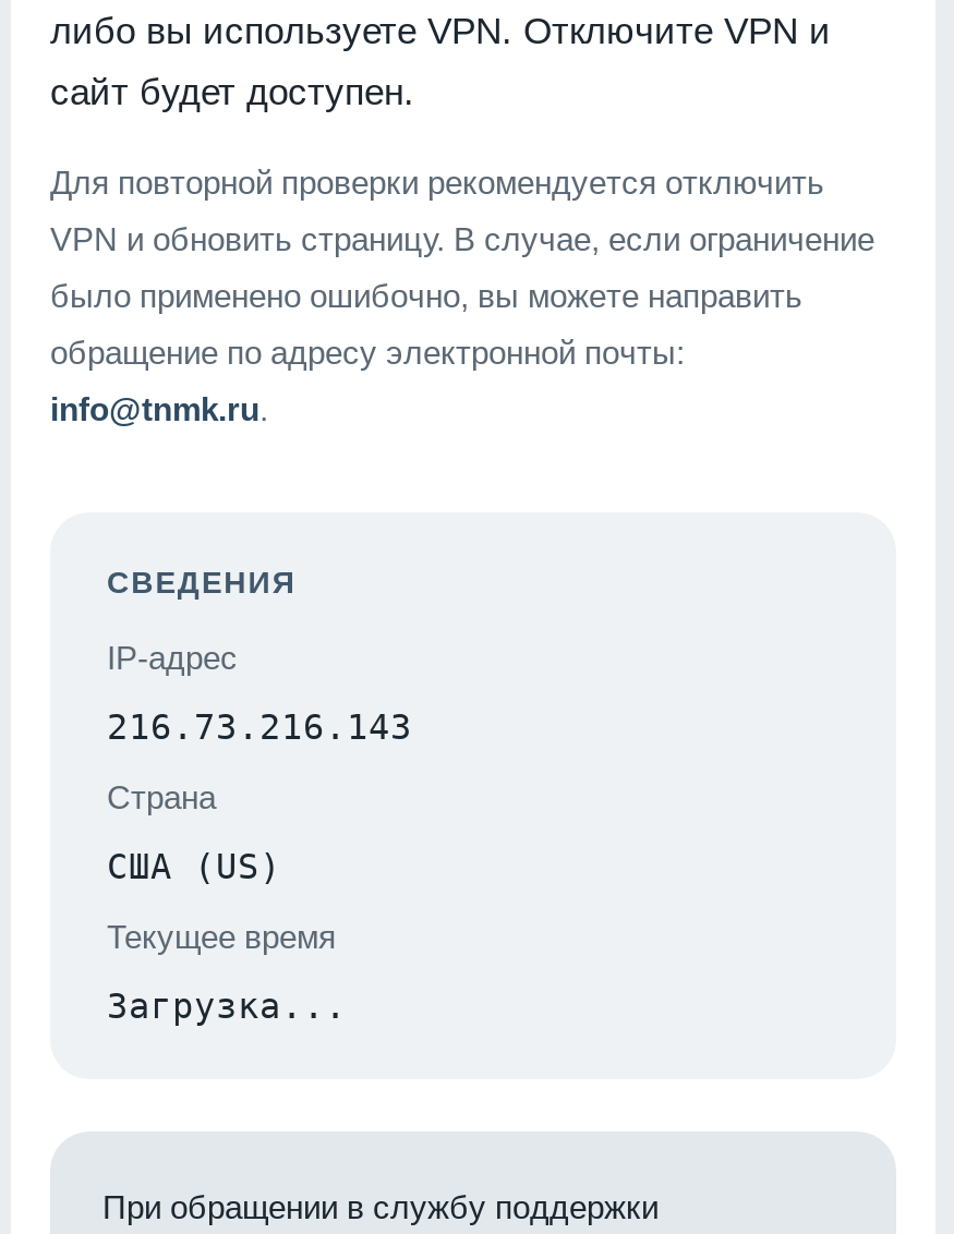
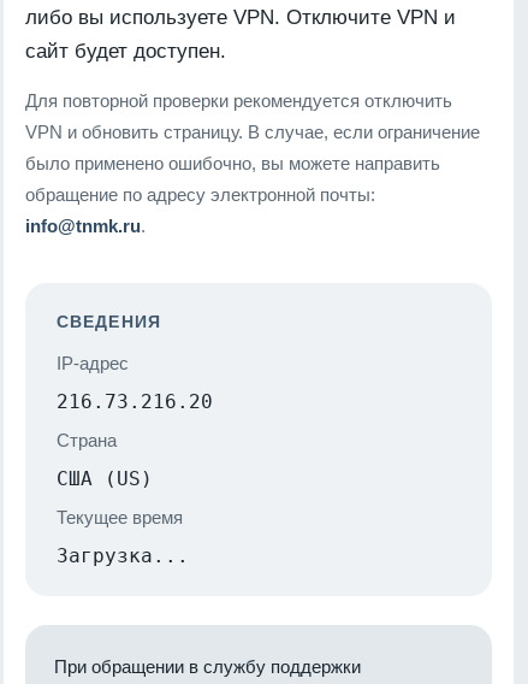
- 216.73.216.143
+ 216.73.216.20
